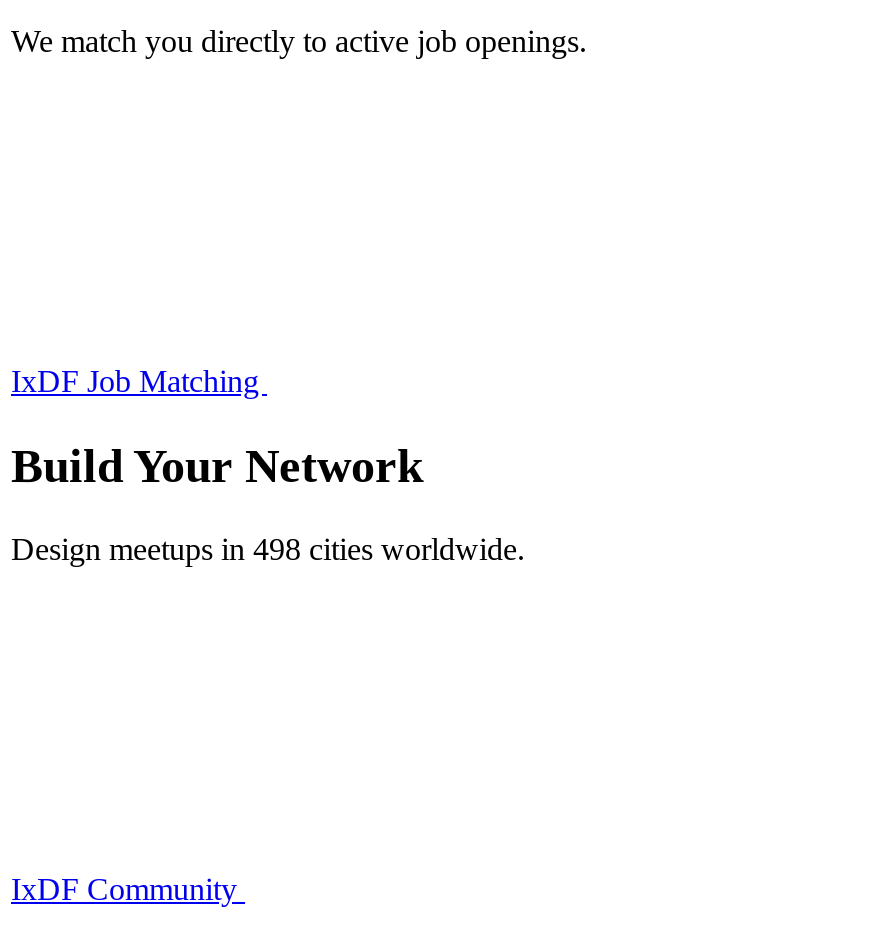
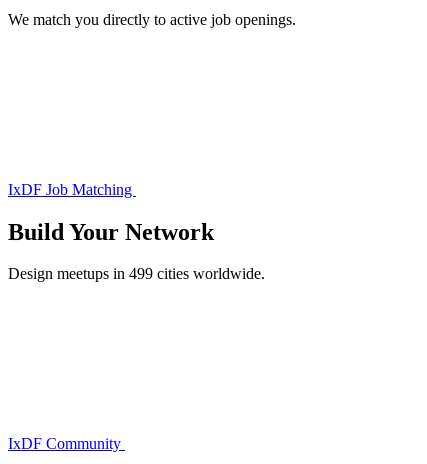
- Design meetups in 498 cities worldwide.
+ Design meetups in 499 cities worldwide.
